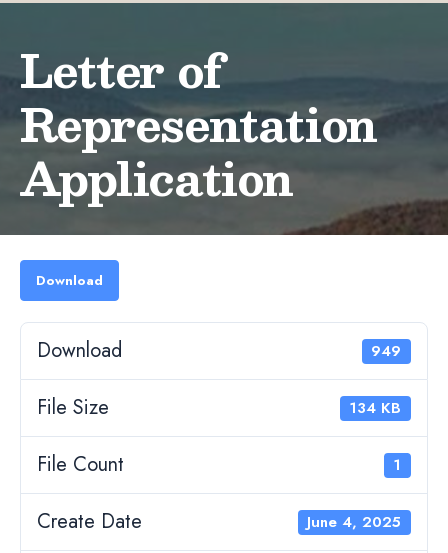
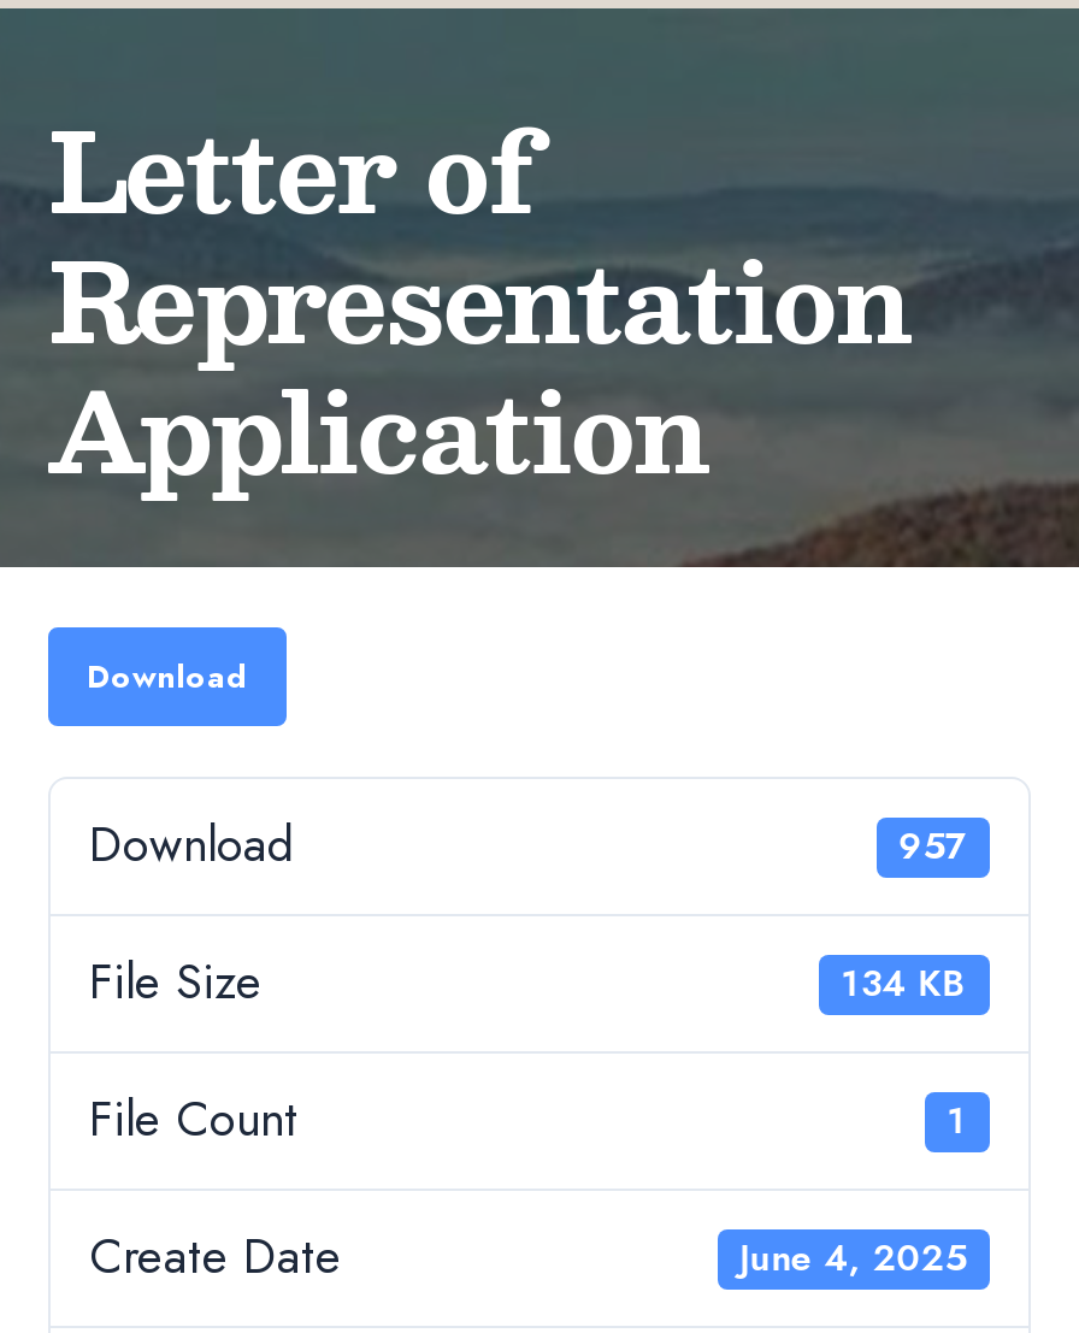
- 949
+ 957
